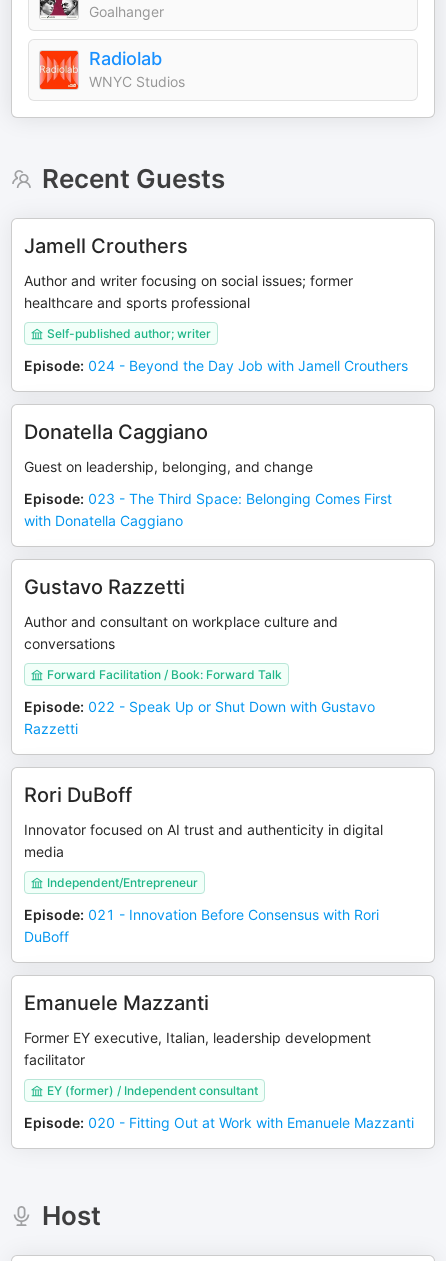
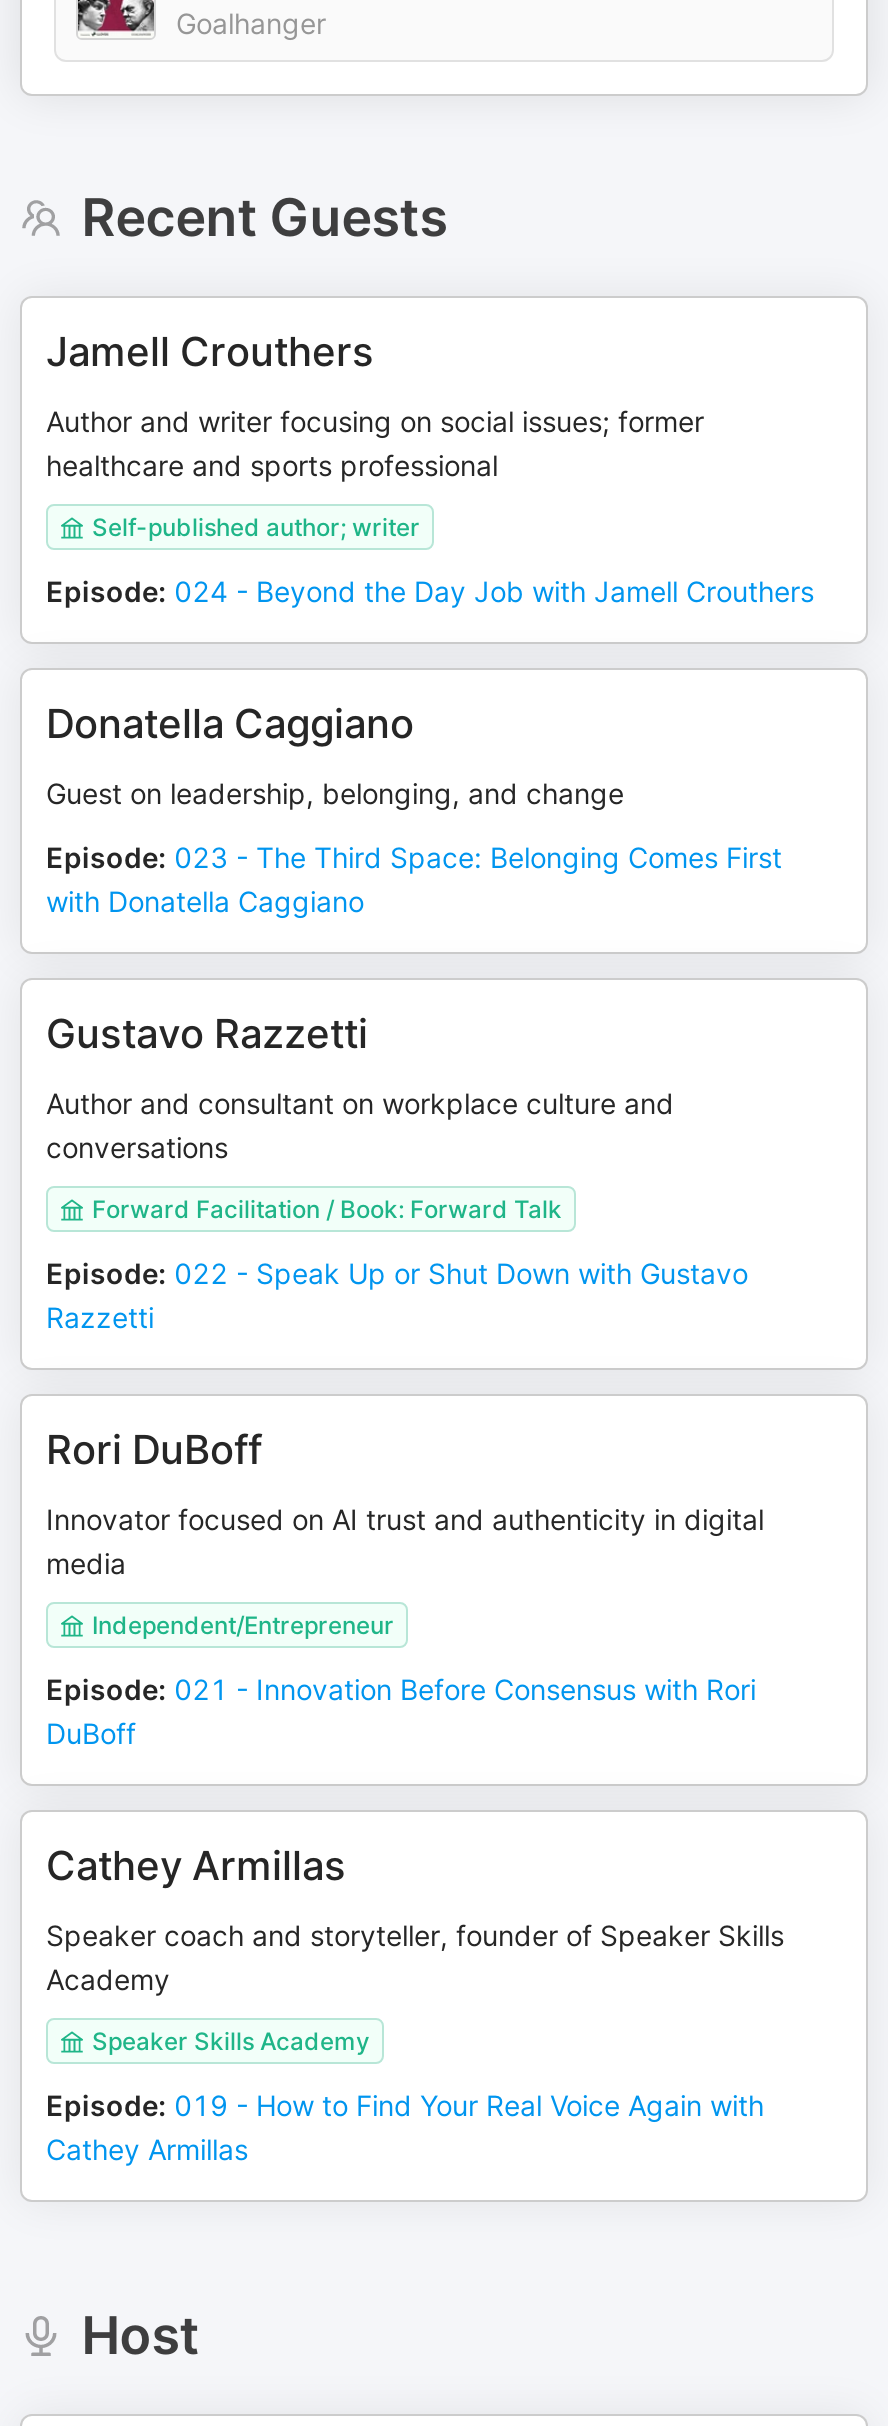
- [image]
- Radiolab
- WNYC Studios

moved up: Recent Guests | Jamell Crouthers | Author and writer focusing on social issues; former | ... | Episode: 021 - Innovation Before Consensus with Rori | DuBoff

- Emanuele Mazzanti
+ Cathey Armillas

- Former EY executive, Italian, leadership development
- facilitator
+ Speaker coach and storyteller, founder of Speaker Skills
+ Academy

- EY (former) / Independent consultant
+ Speaker Skills Academy

- Episode: 020 - Fitting Out at Work with Emanuele Mazzanti
+ Episode: 019 - How to Find Your Real Voice Again with
+ Cathey Armillas
